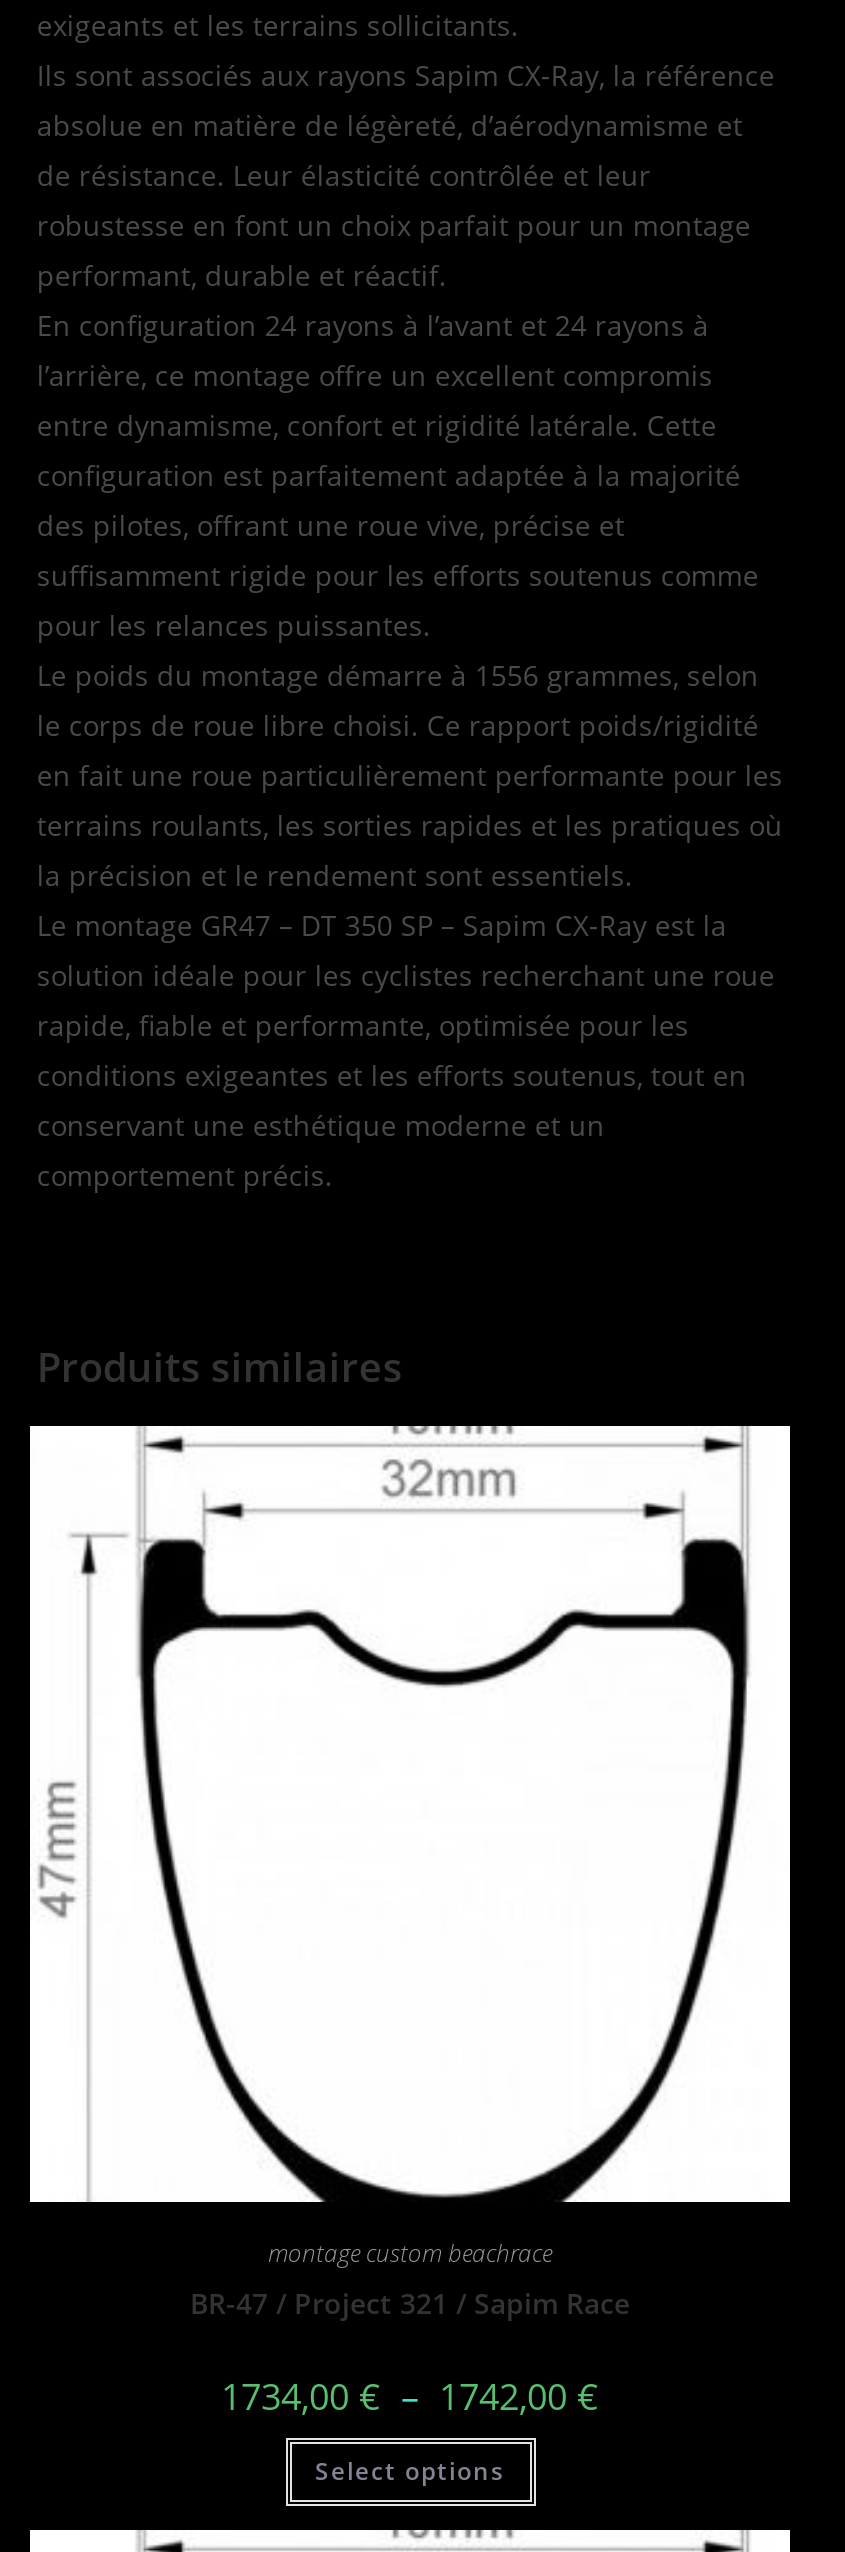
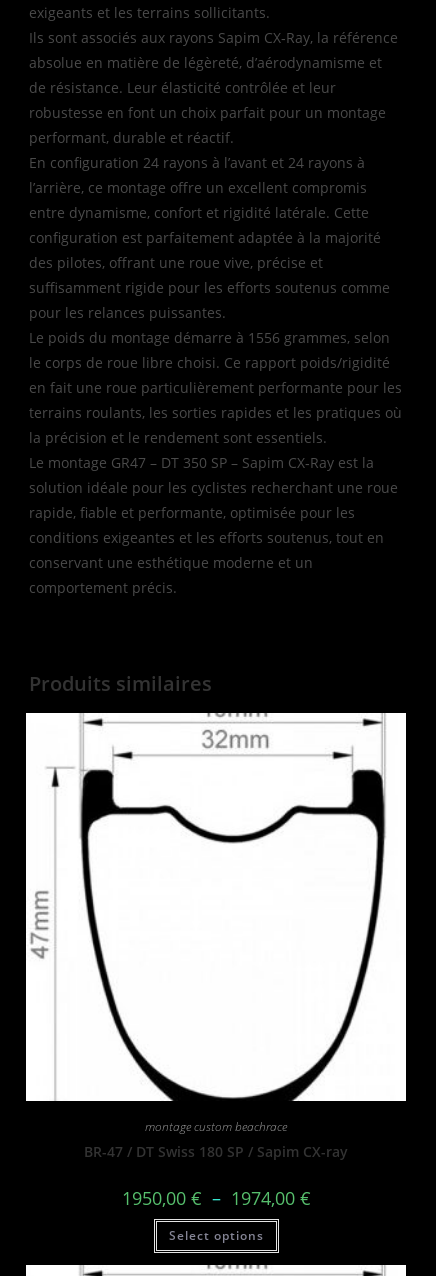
- BR-47 / Project 321 / Sapim Race
+ BR-47 / DT Swiss 180 SP / Sapim CX-ray

- 1734,00 € – 1742,00 €
+ 1950,00 € – 1974,00 €
